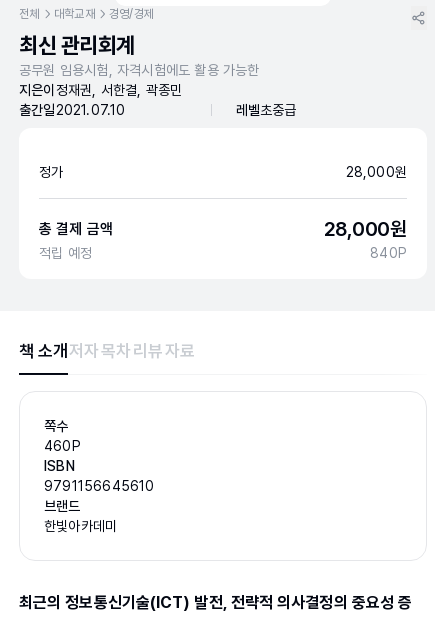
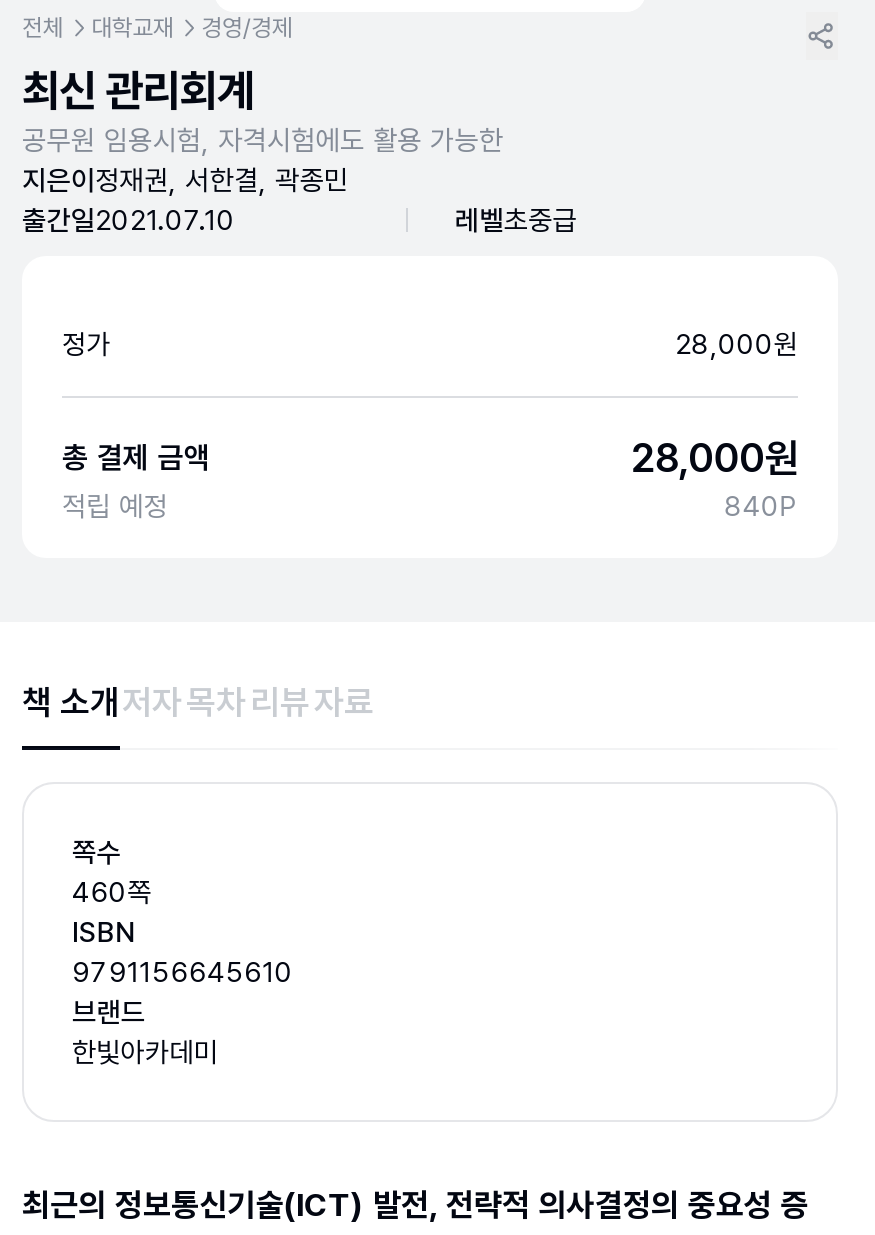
- 460P
+ 460쪽
